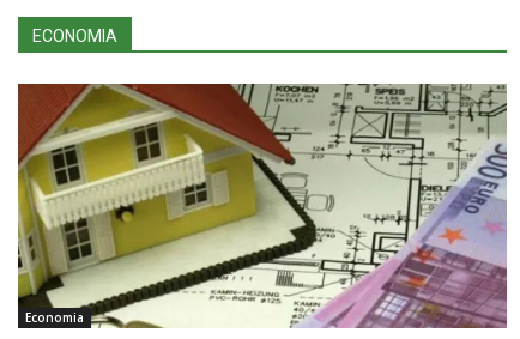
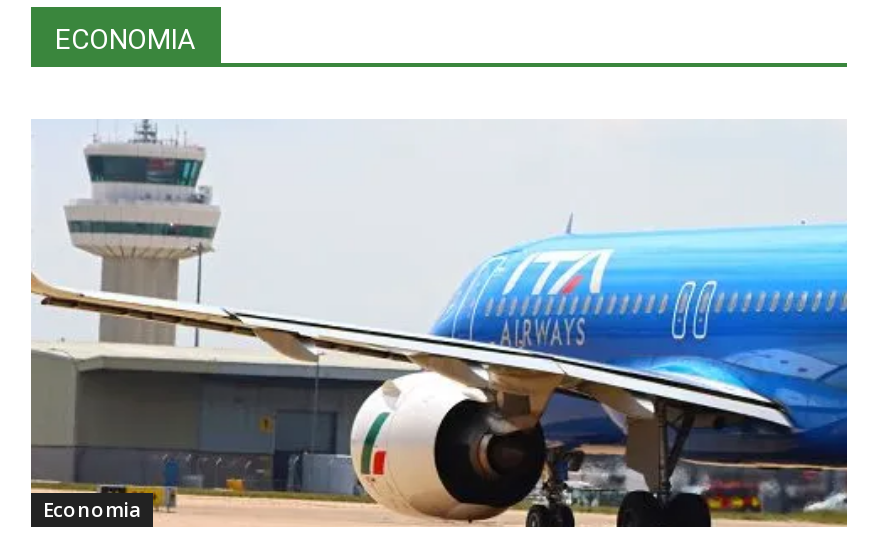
- [image]
+ [image]
